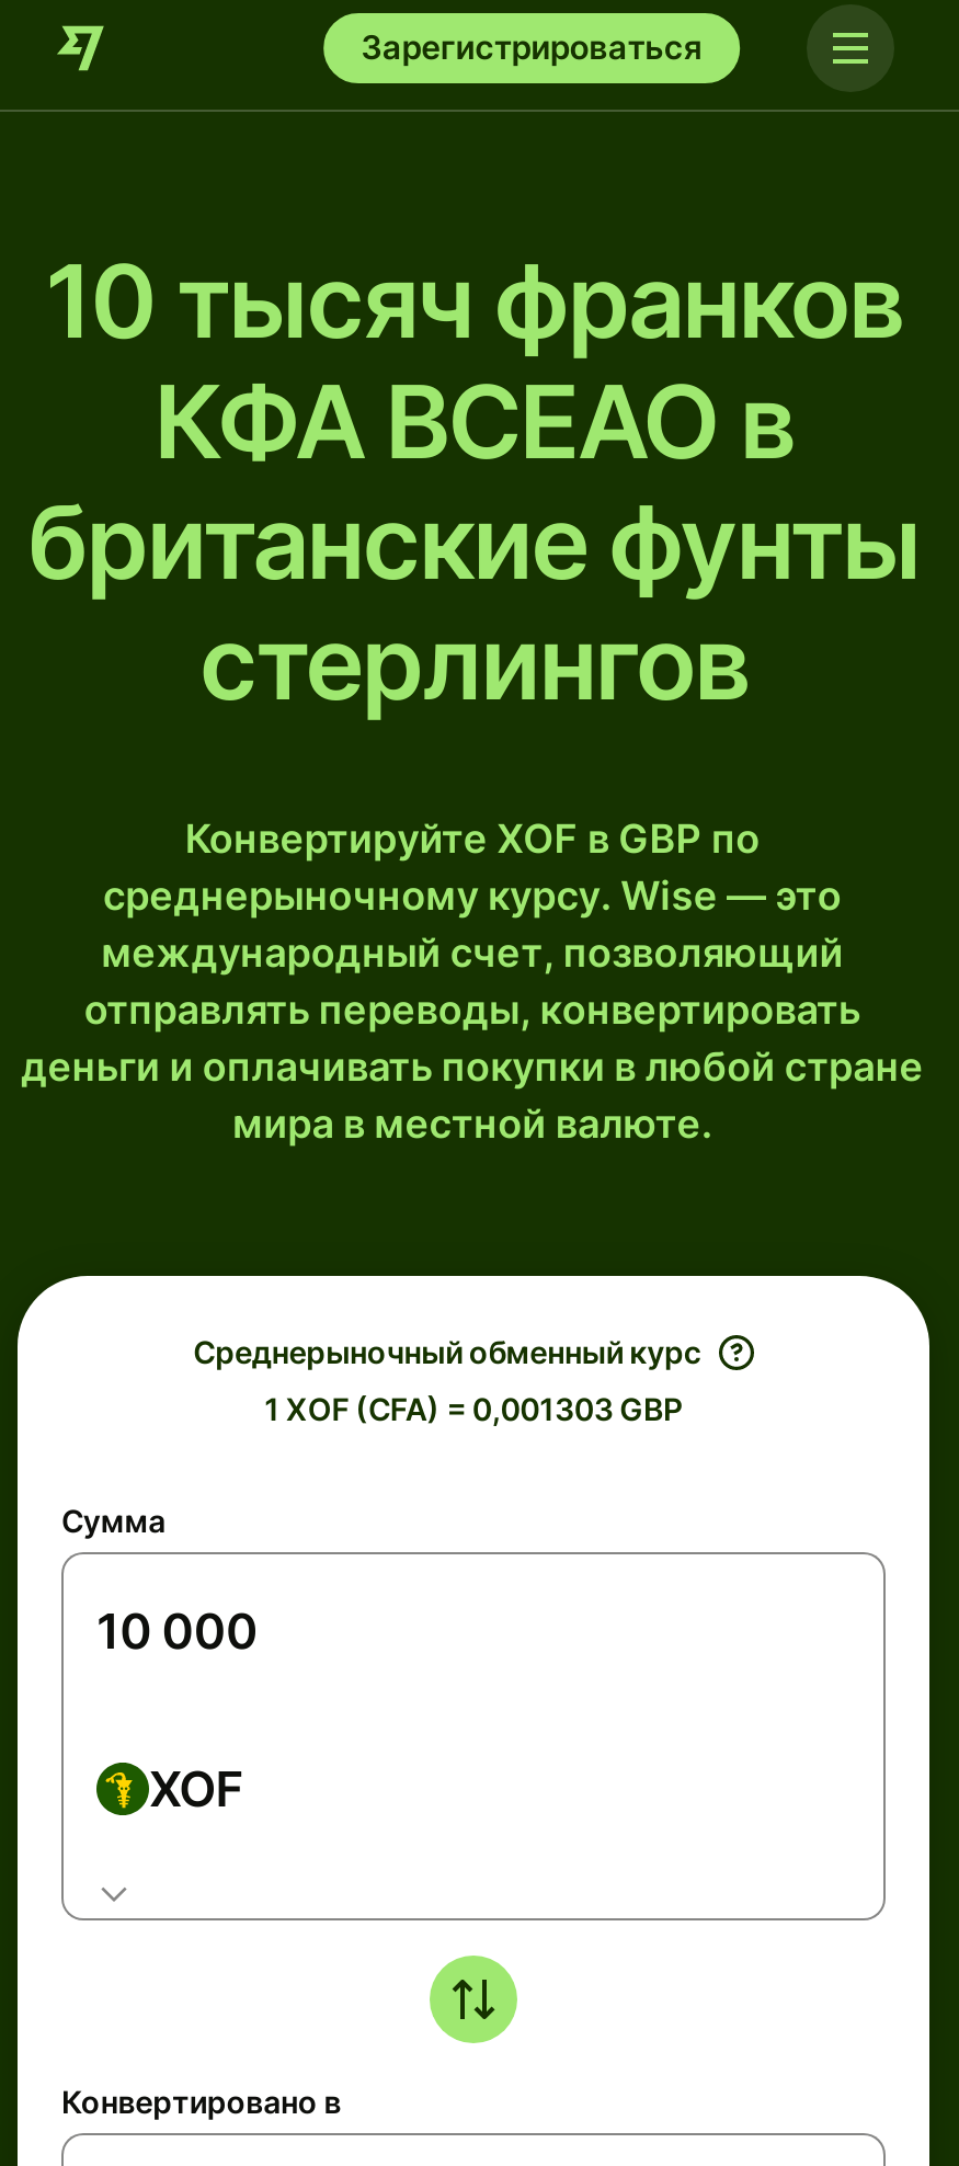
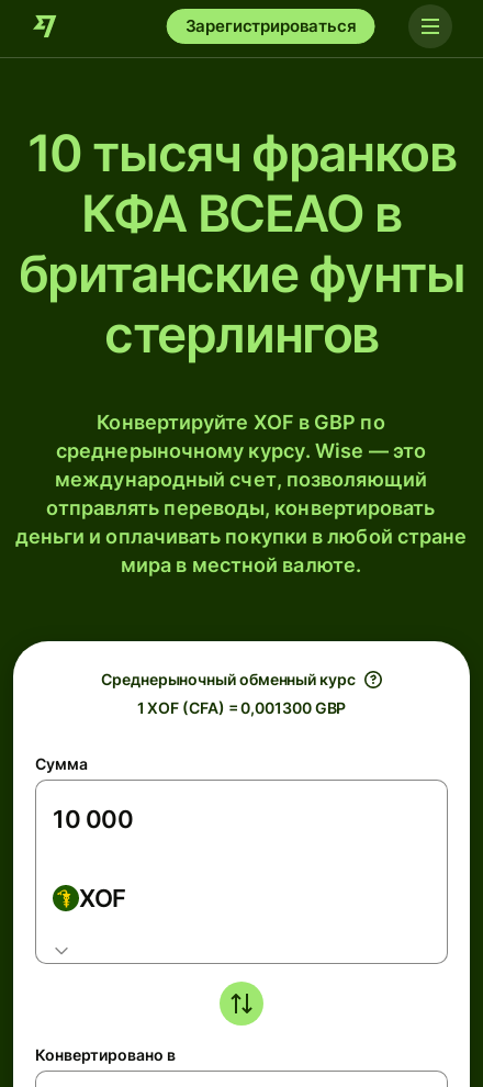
- 1 XOF (CFA) = 0,001303 GBP
+ 1 XOF (CFA) = 0,001300 GBP
